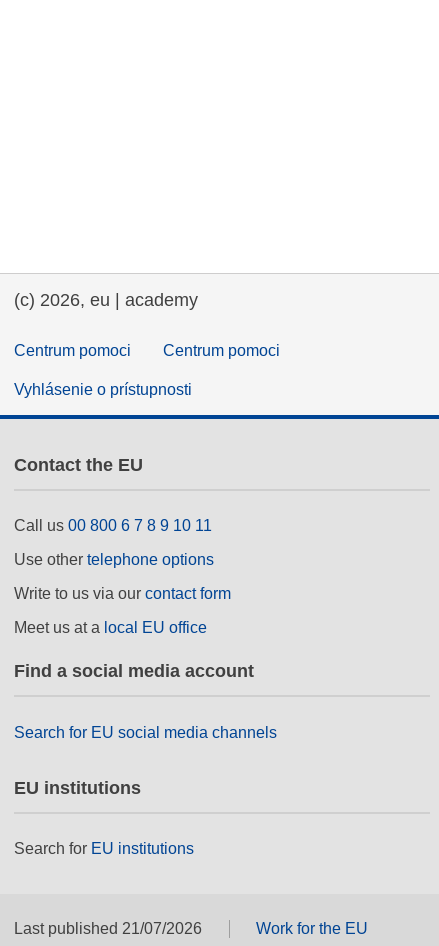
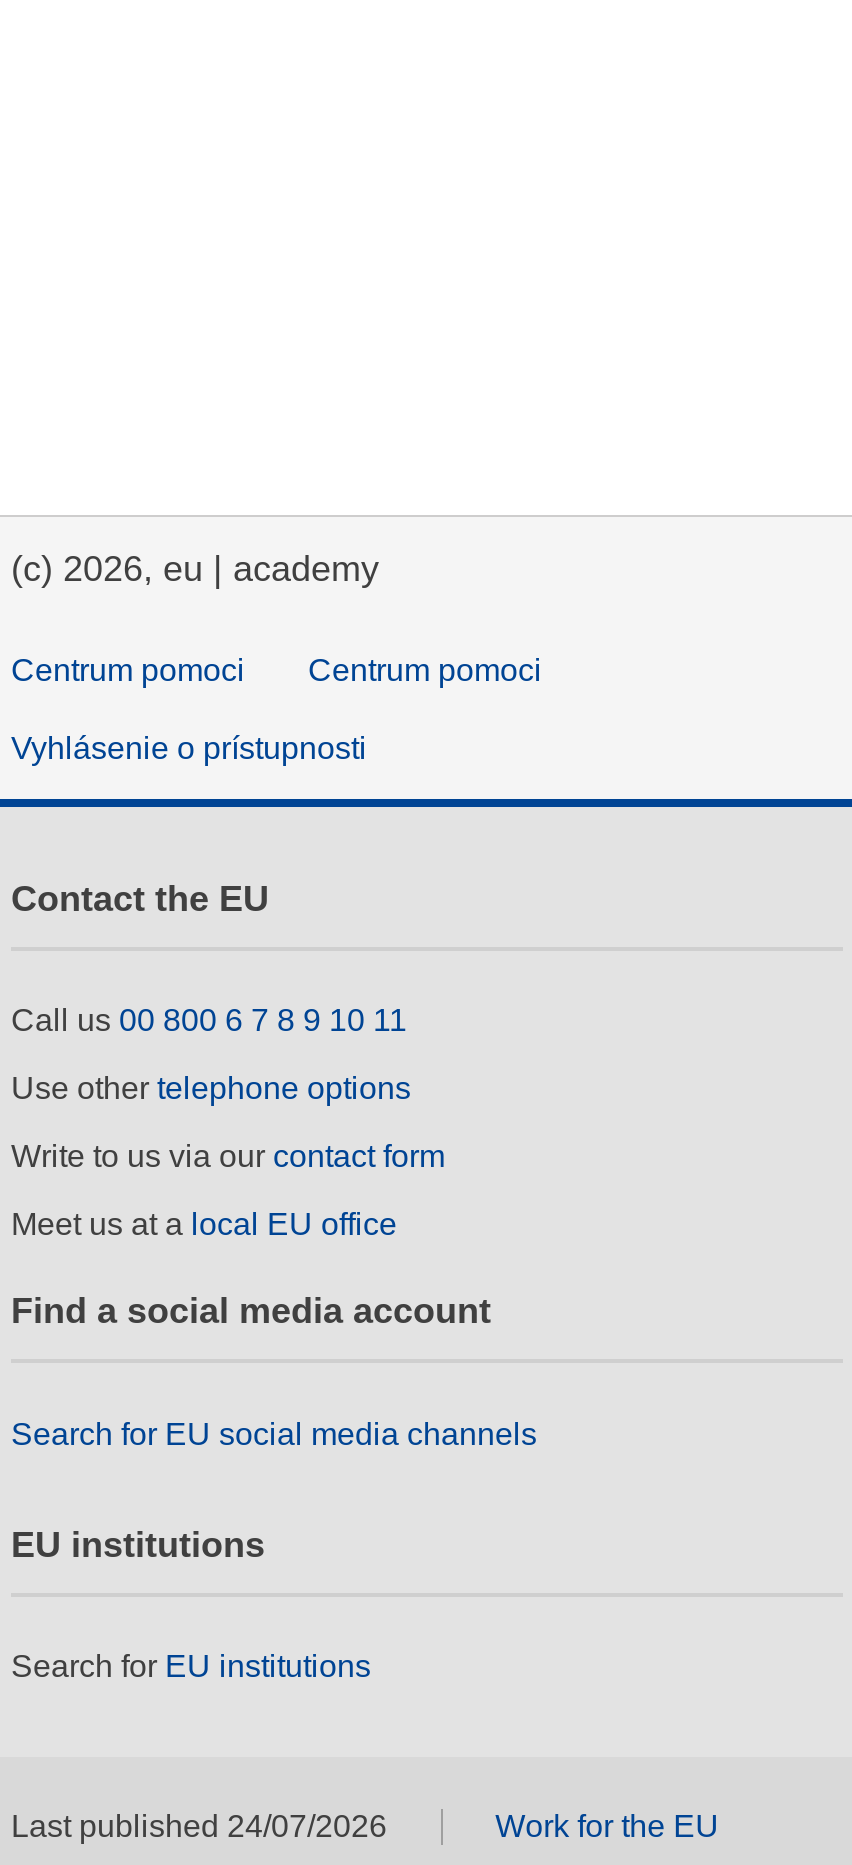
- Last published 21/07/2026
+ Last published 24/07/2026
